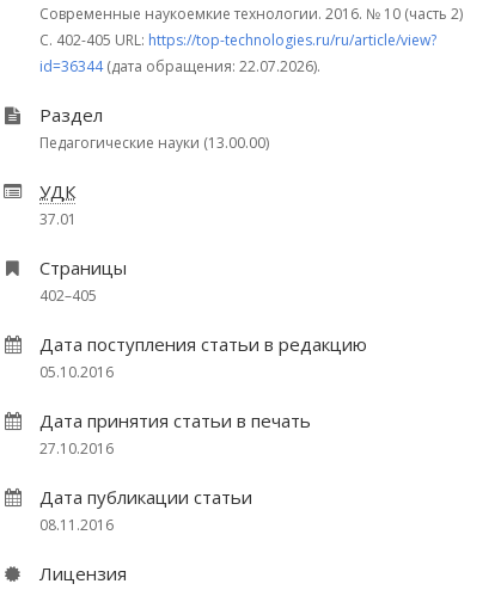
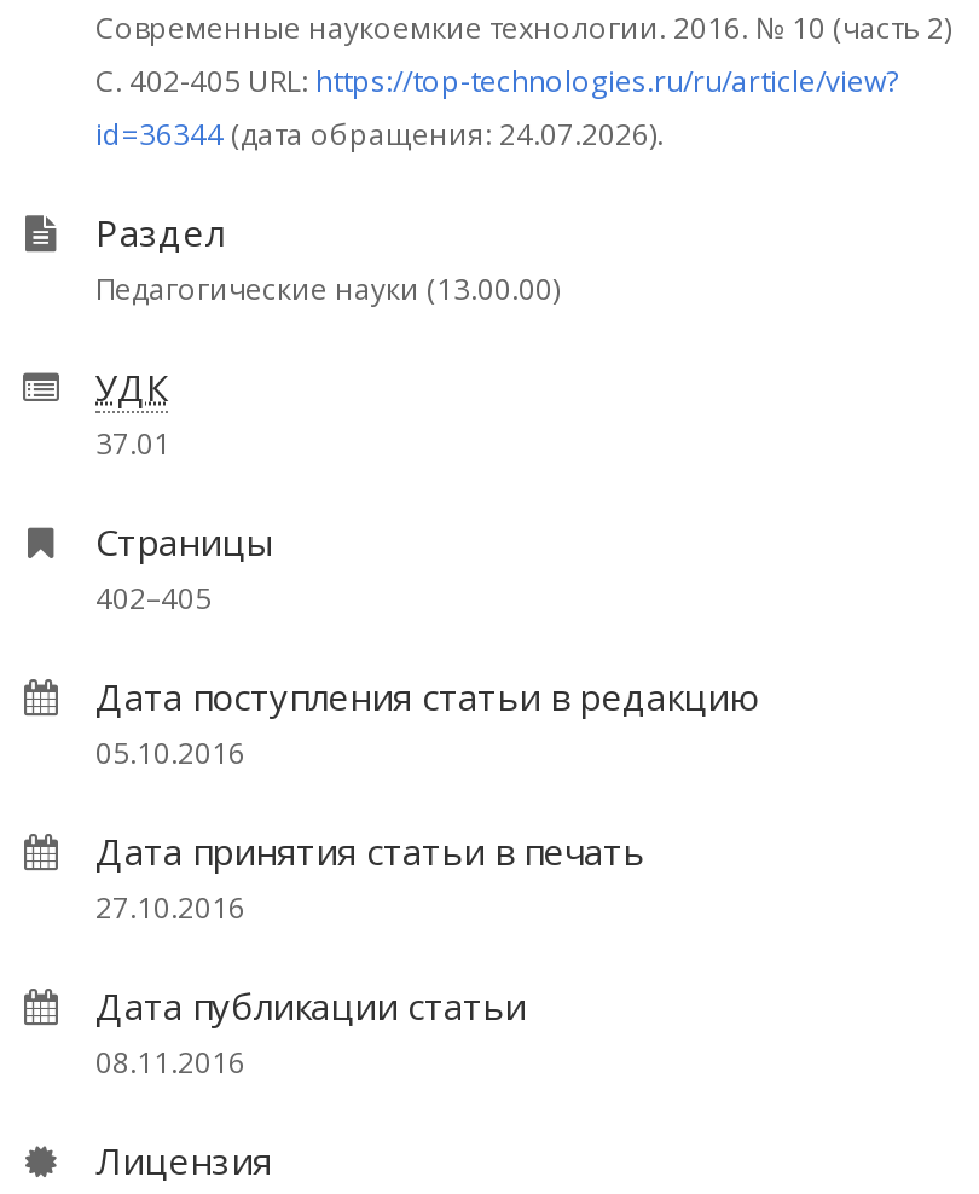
- id=36344 (дата обращения: 22.07.2026).
+ id=36344 (дата обращения: 24.07.2026).
